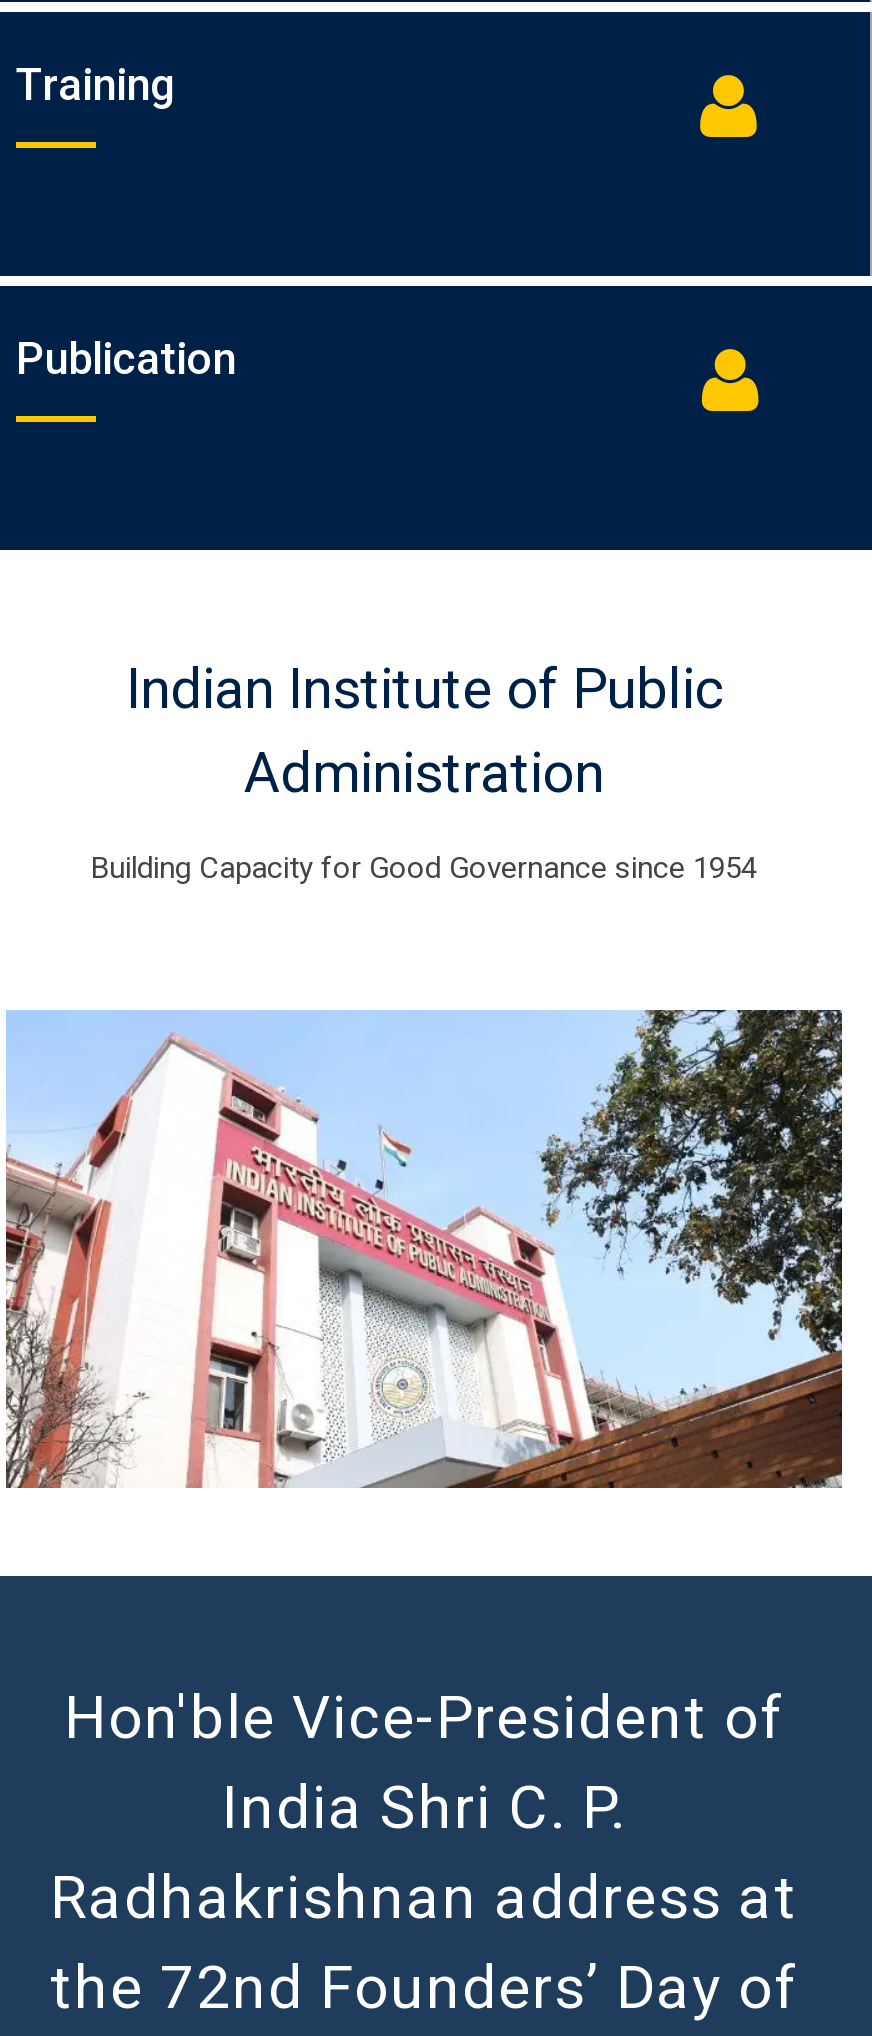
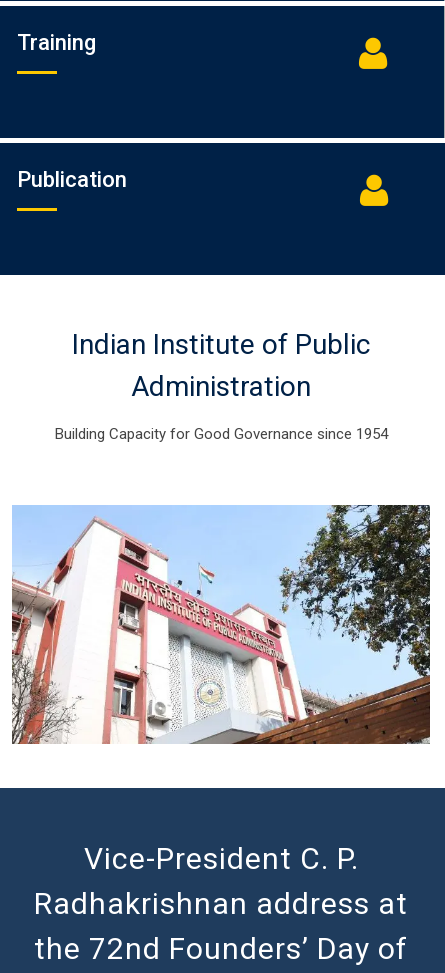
- Hon'ble Vice-President of
- India Shri C. P.
+ Vice-President C. P.
